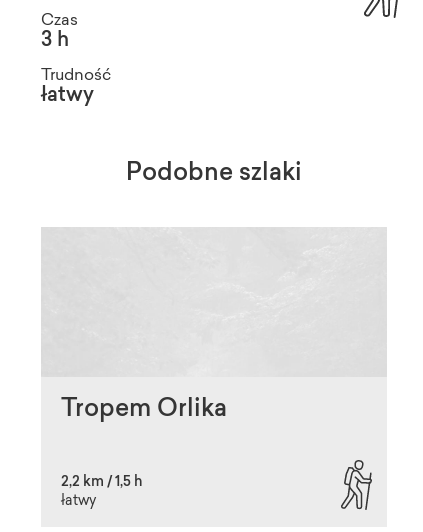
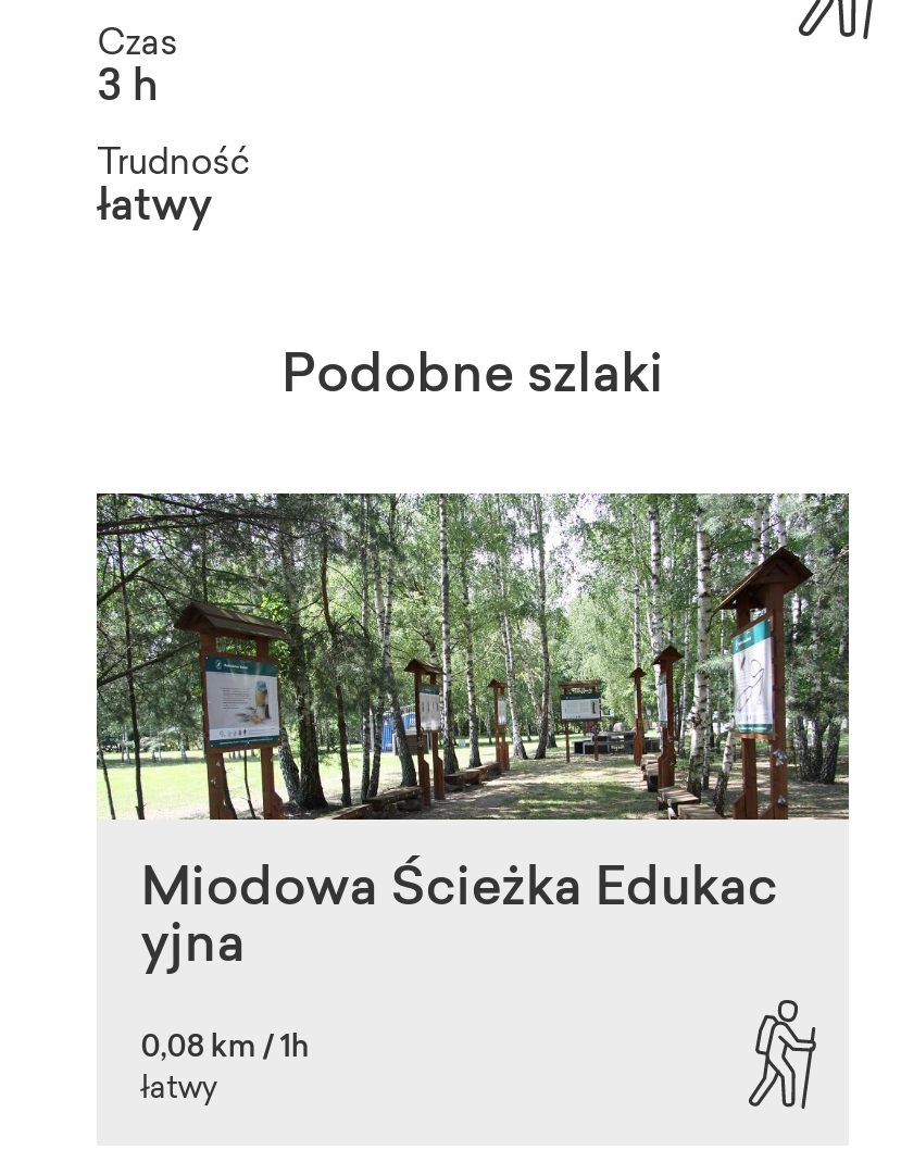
+ [image]

- Tropem Orlika
+ Miodowa Ścieżka Edukac
+ yjna

- 2,2 km / 1,5 h
+ 0,08 km / 1h
